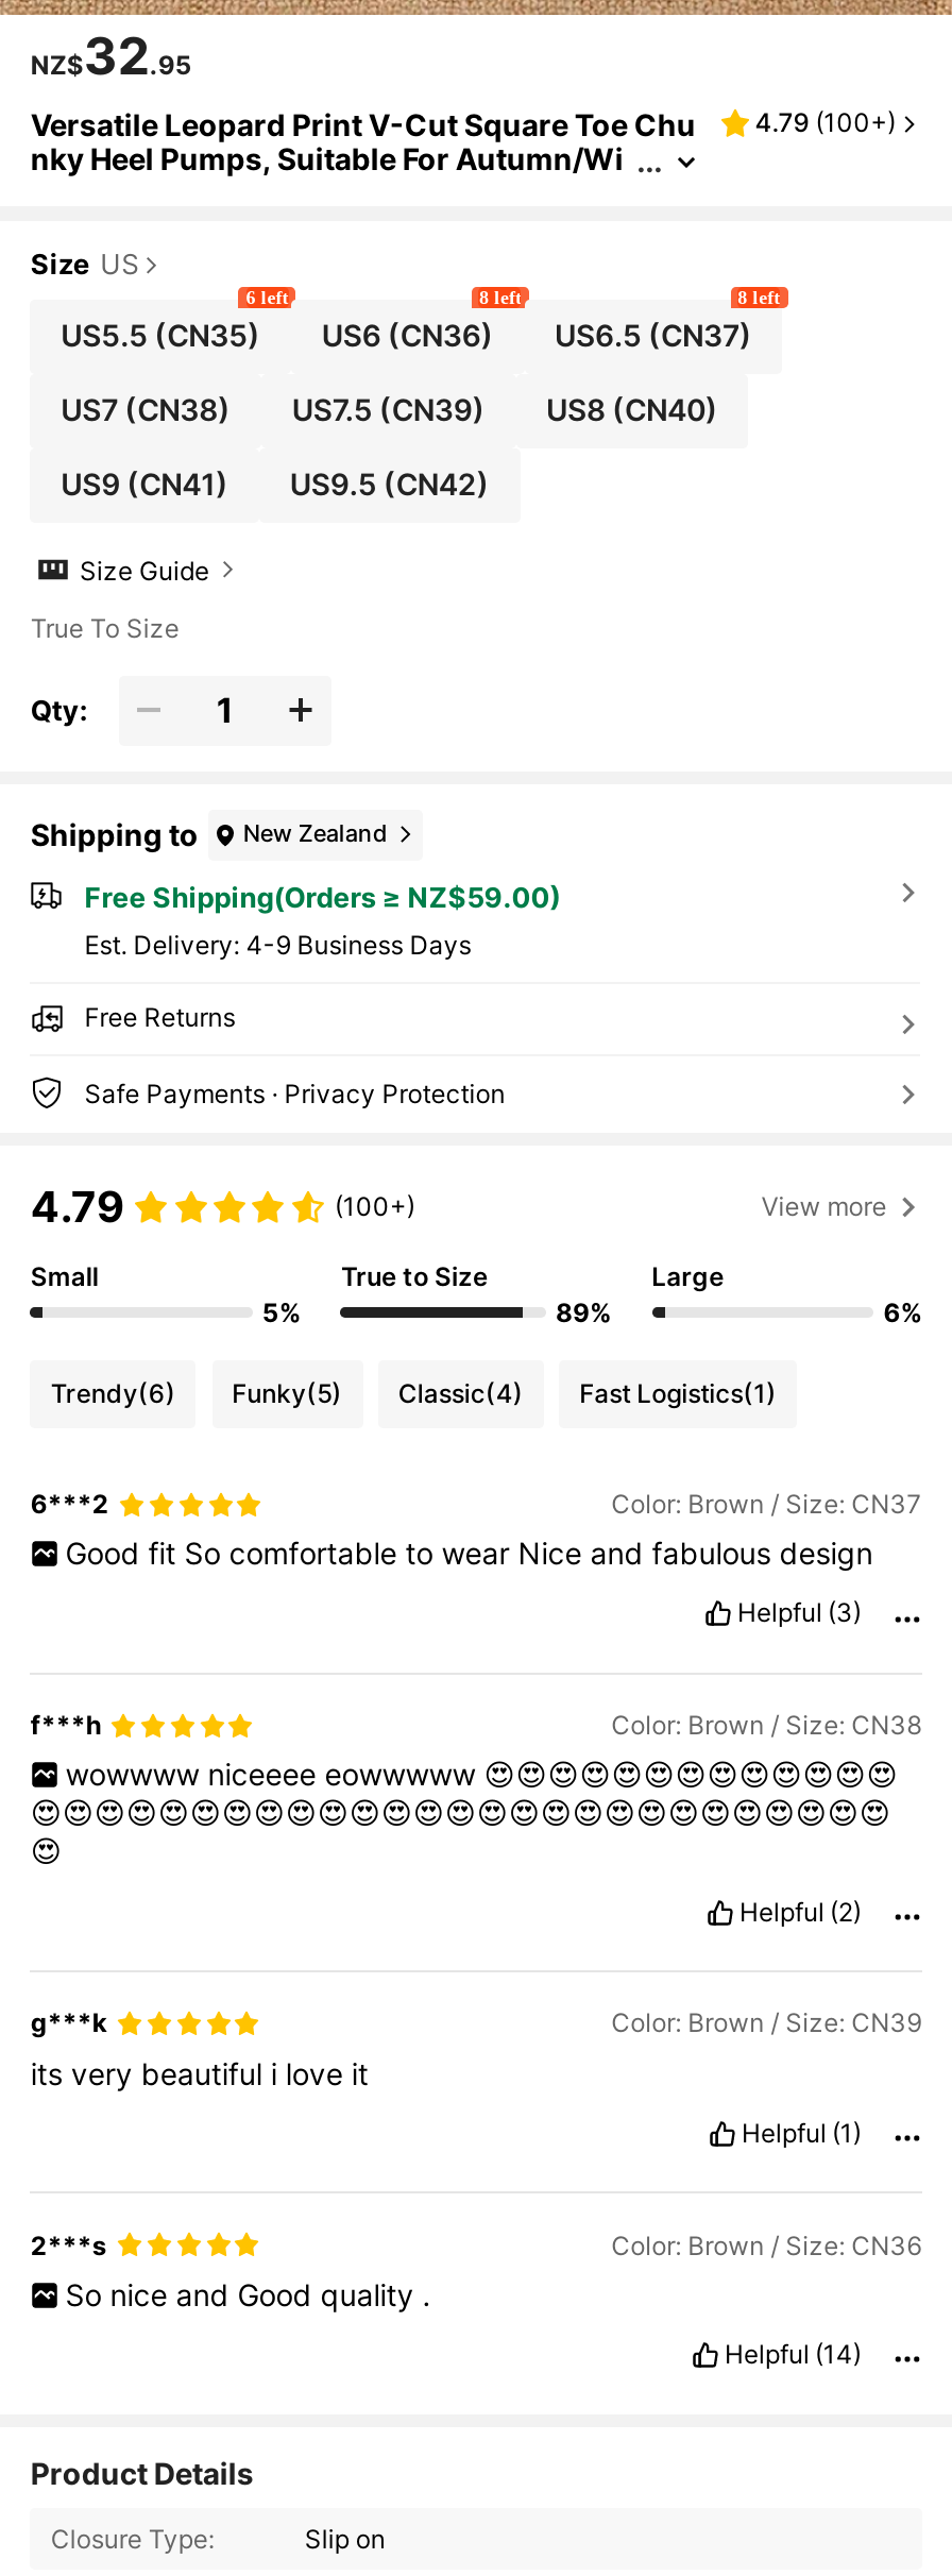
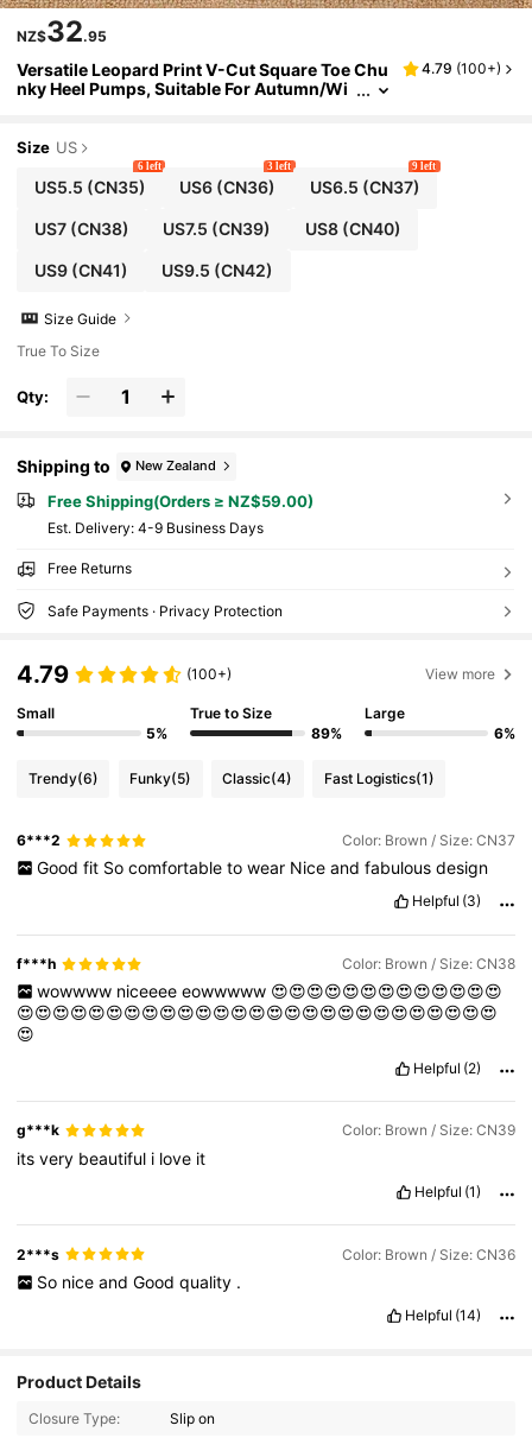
- 8 left
+ 3 left

- 8 left
+ 9 left
